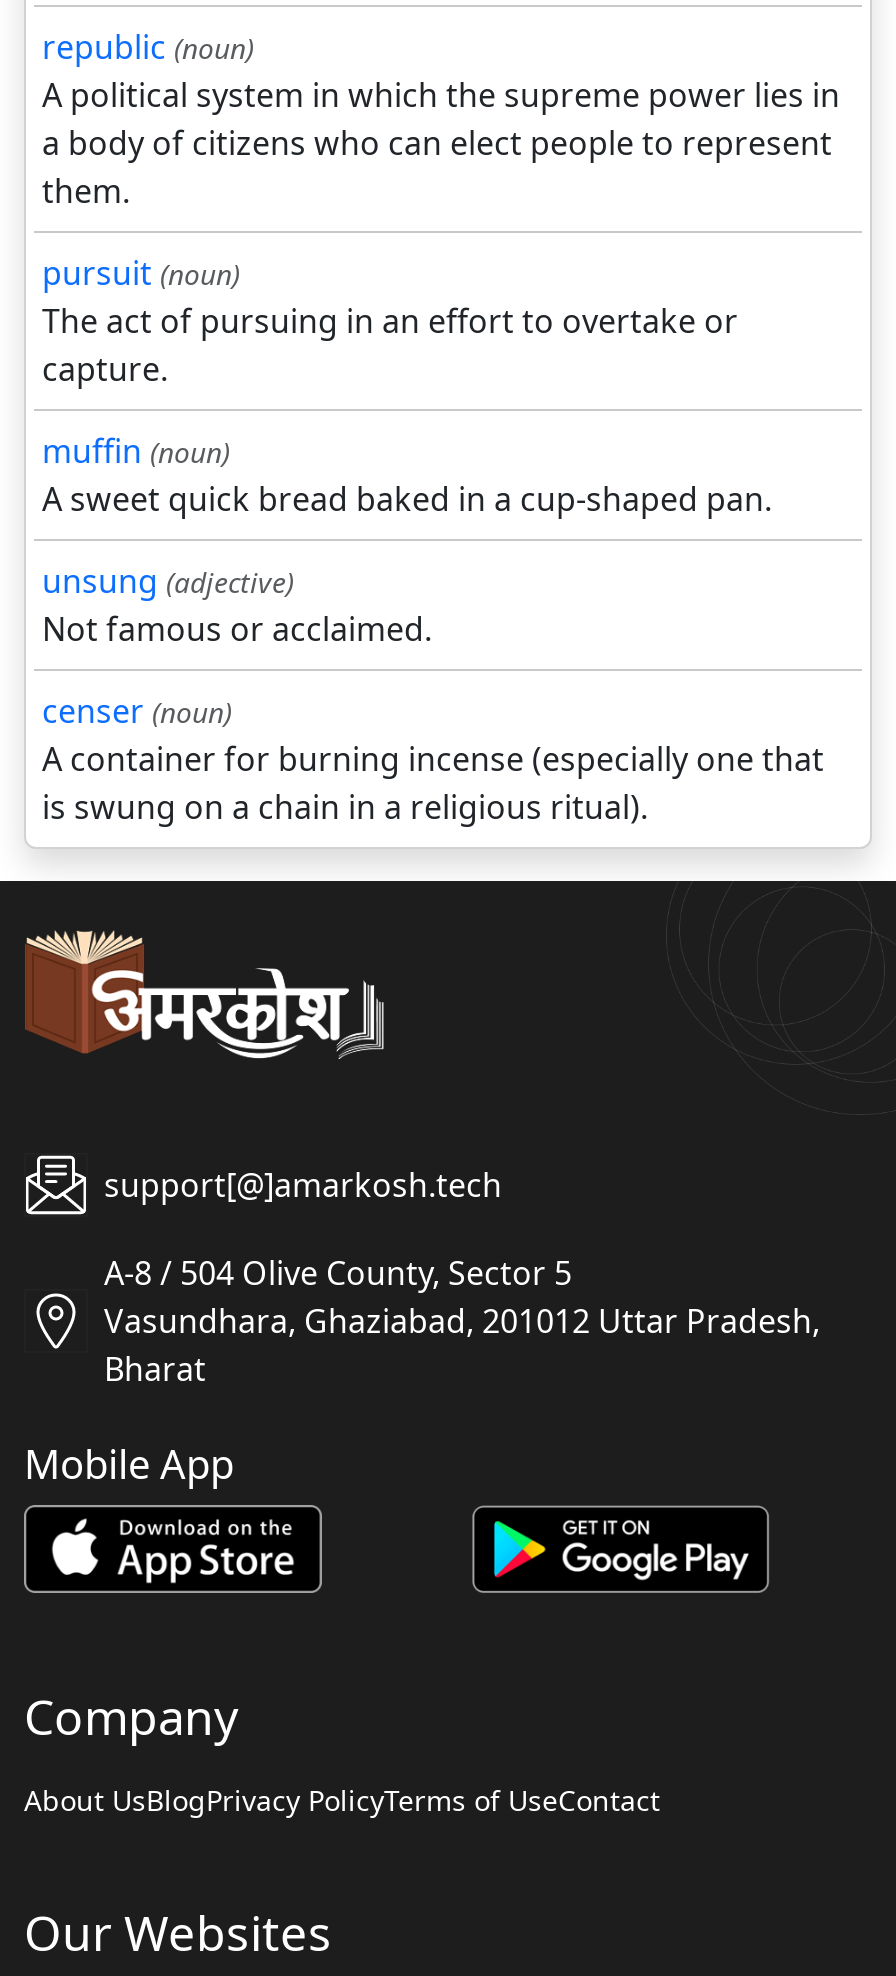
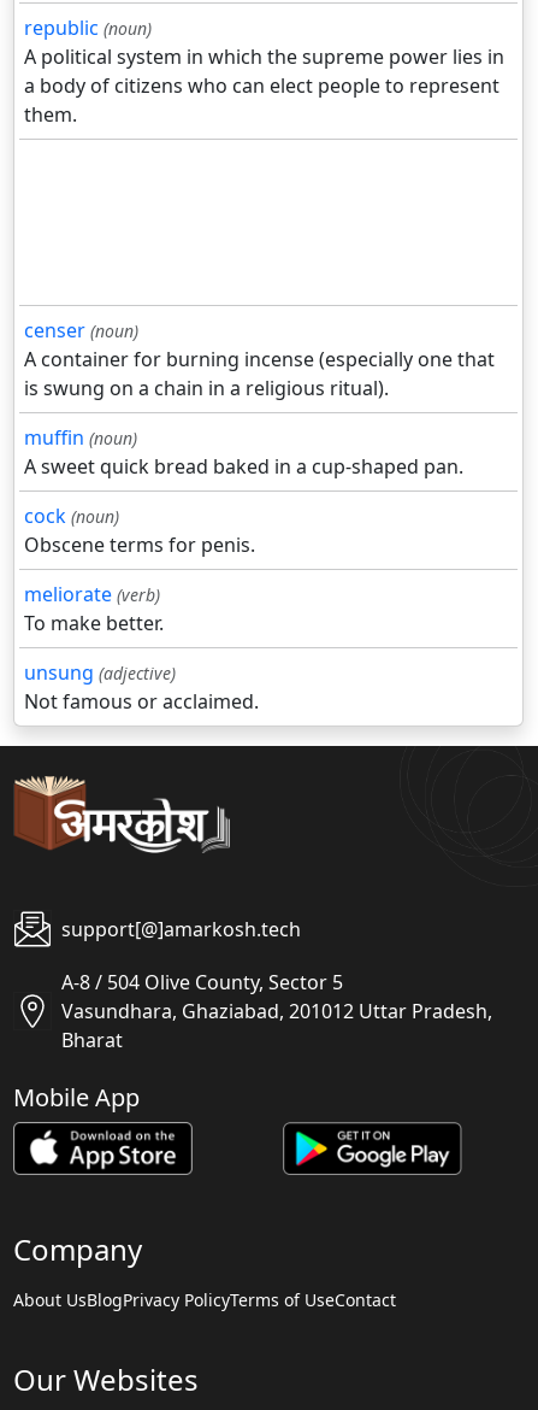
- pursuit (noun)
- The act of pursuing in an effort to overtake or
- capture.

moved down: muffin (noun) | A sweet quick bread baked in a cup-shaped pan.

moved down: unsung (adjective) | Not famous or acclaimed.

moved up: censer (noun) | A container for burning incense (especially one that | is swung on a chain in a religious ritual).

+ cock (noun)
+ Obscene terms for penis.
+ meliorate (verb)
+ To make better.
